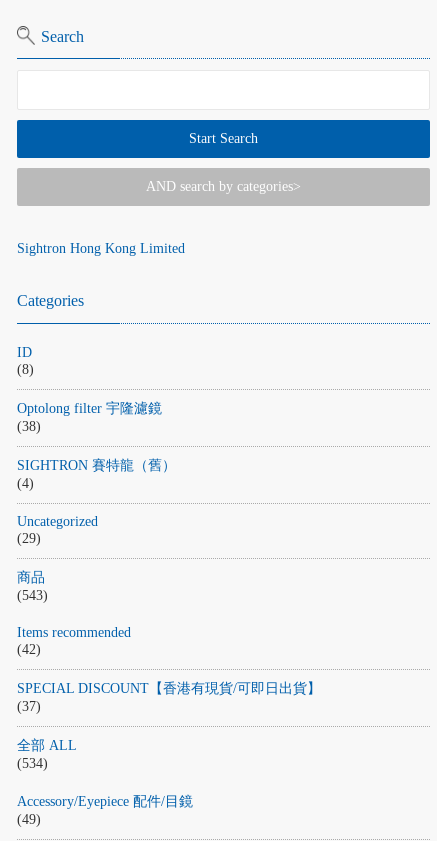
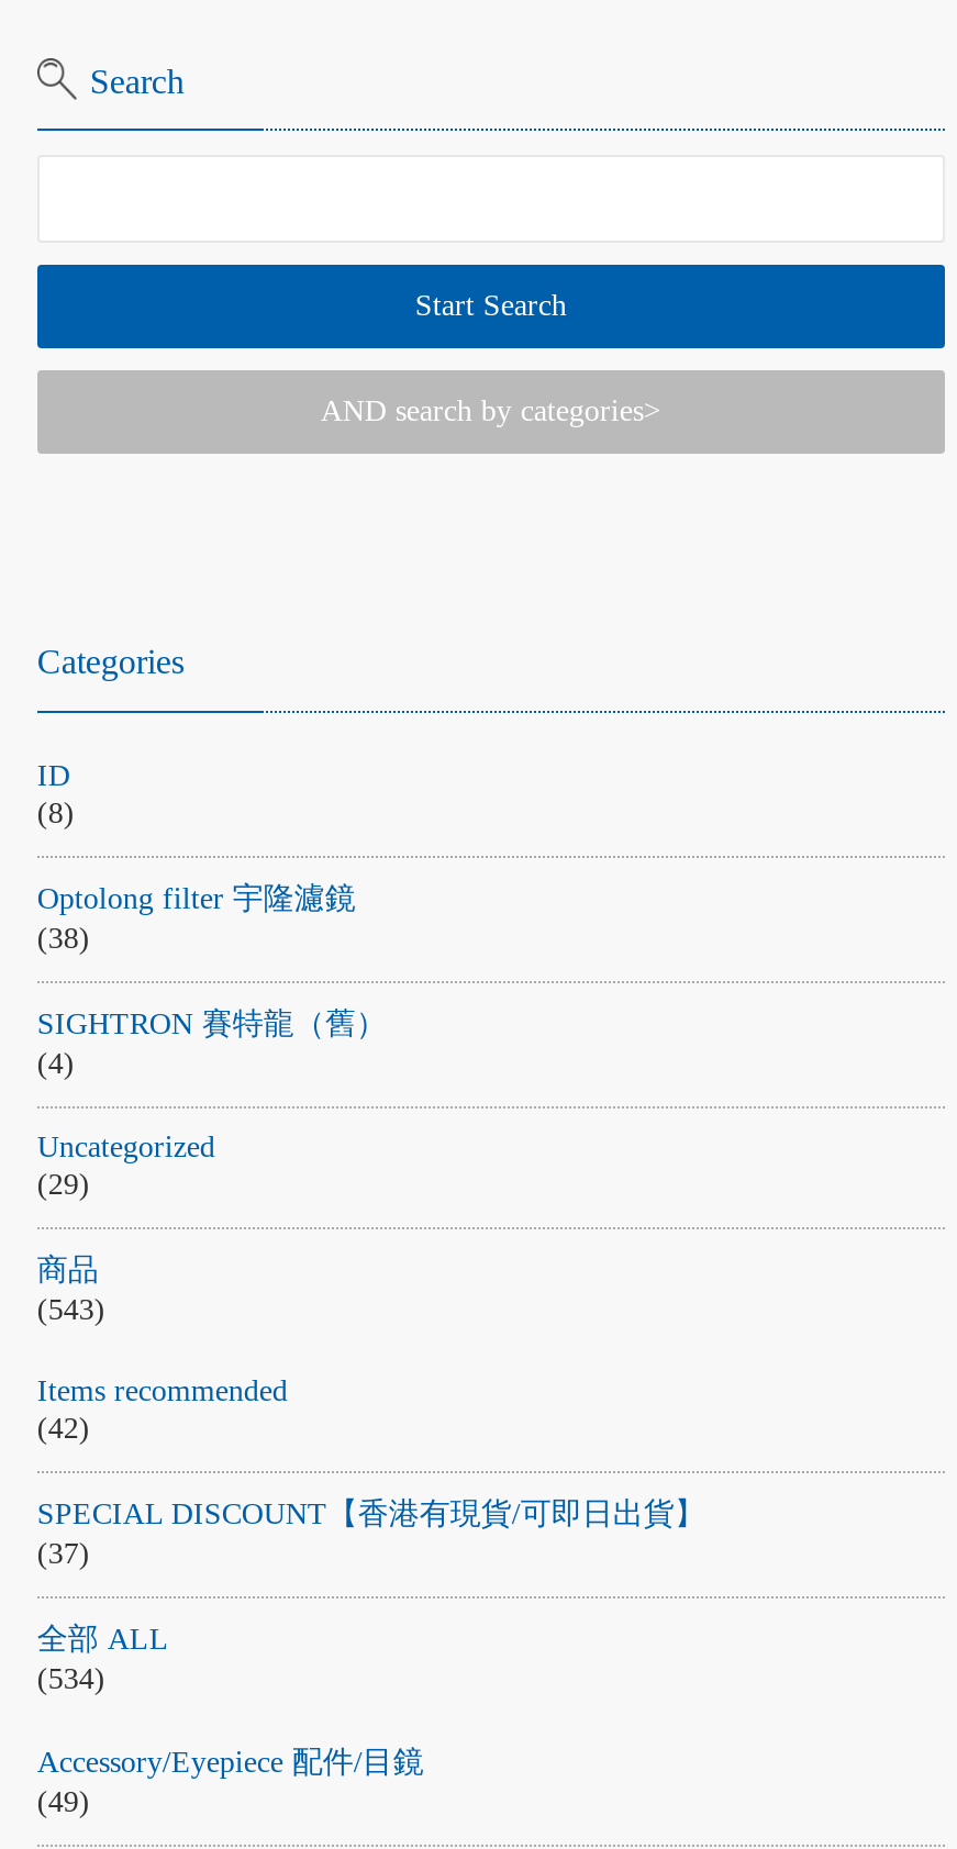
- Sightron Hong Kong Limited
